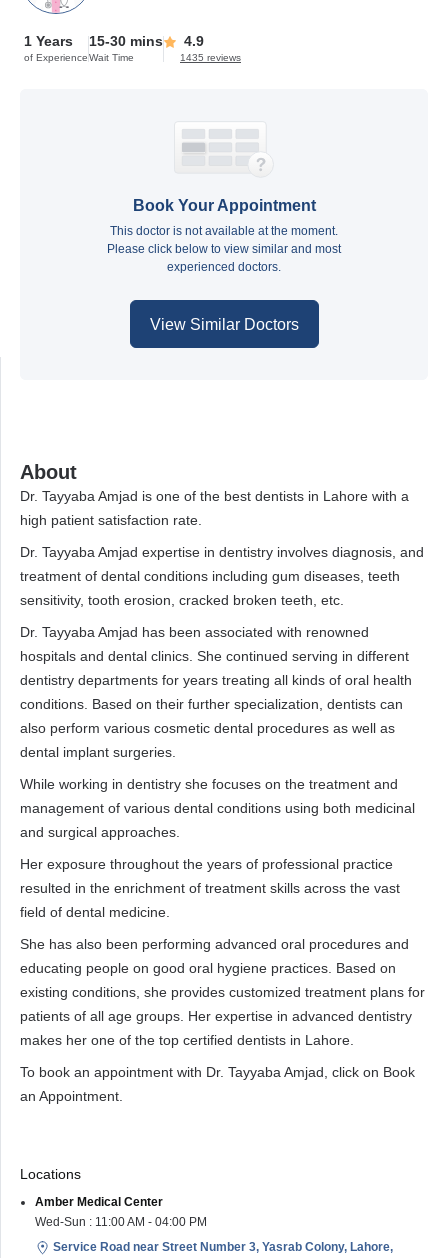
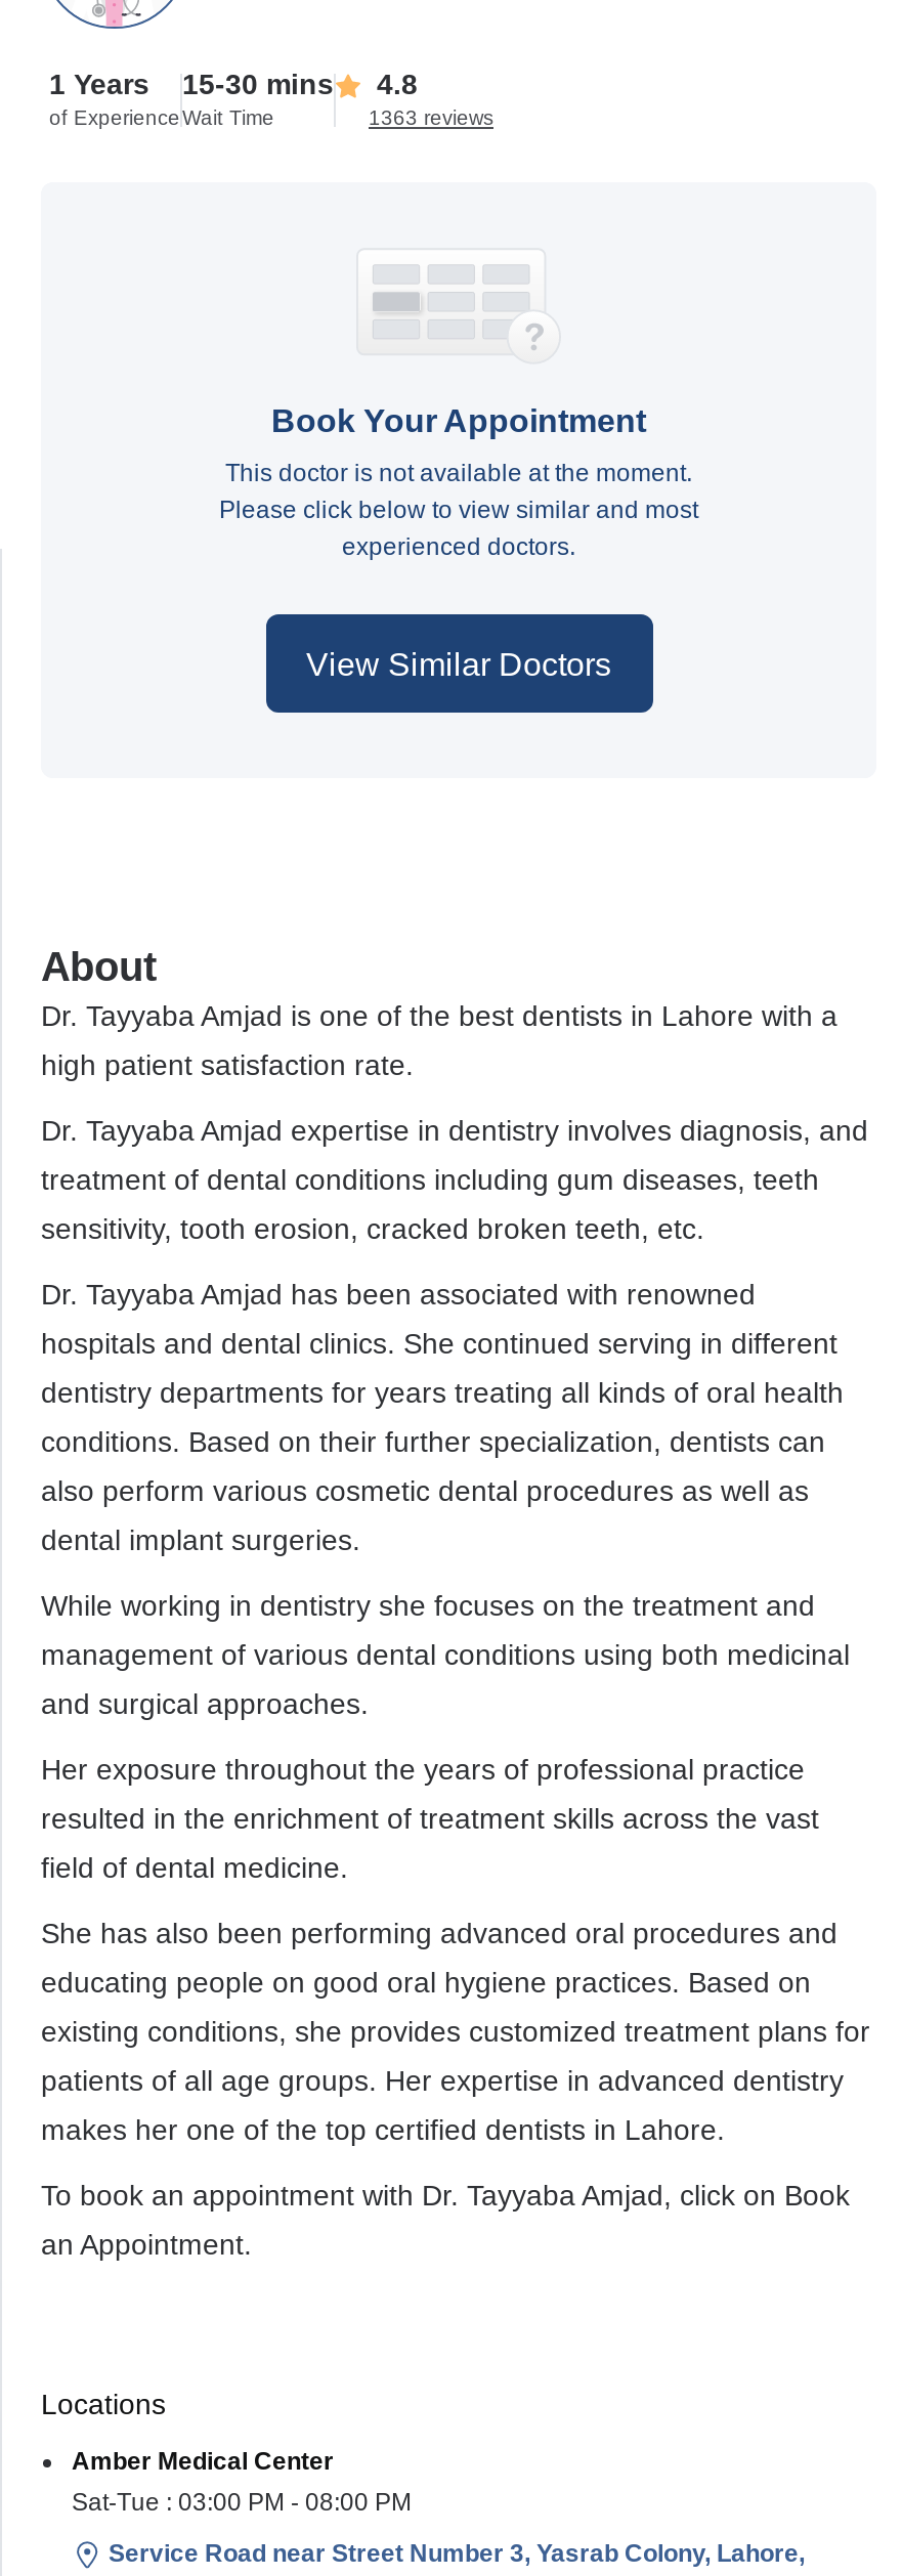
- 1 Years 15-30 mins 4.9
+ 1 Years 15-30 mins 4.8

- 1435 reviews
+ 1363 reviews

- Wed-Sun : 11:00 AM - 04:00 PM
+ Sat-Tue : 03:00 PM - 08:00 PM
